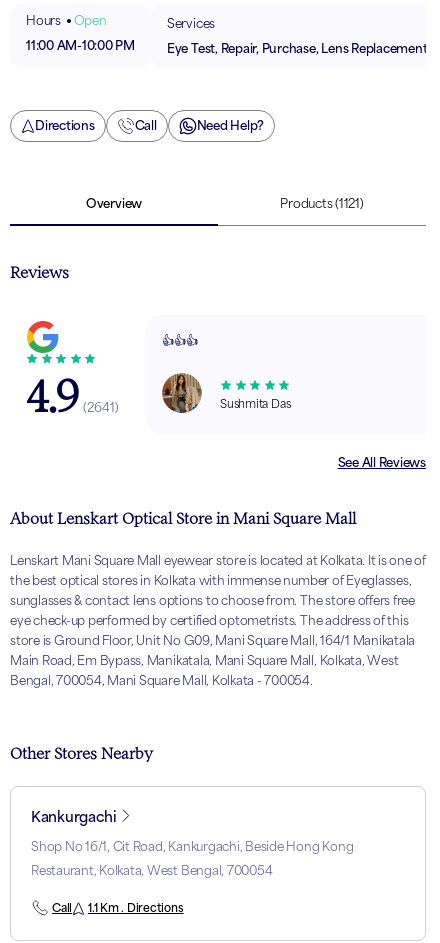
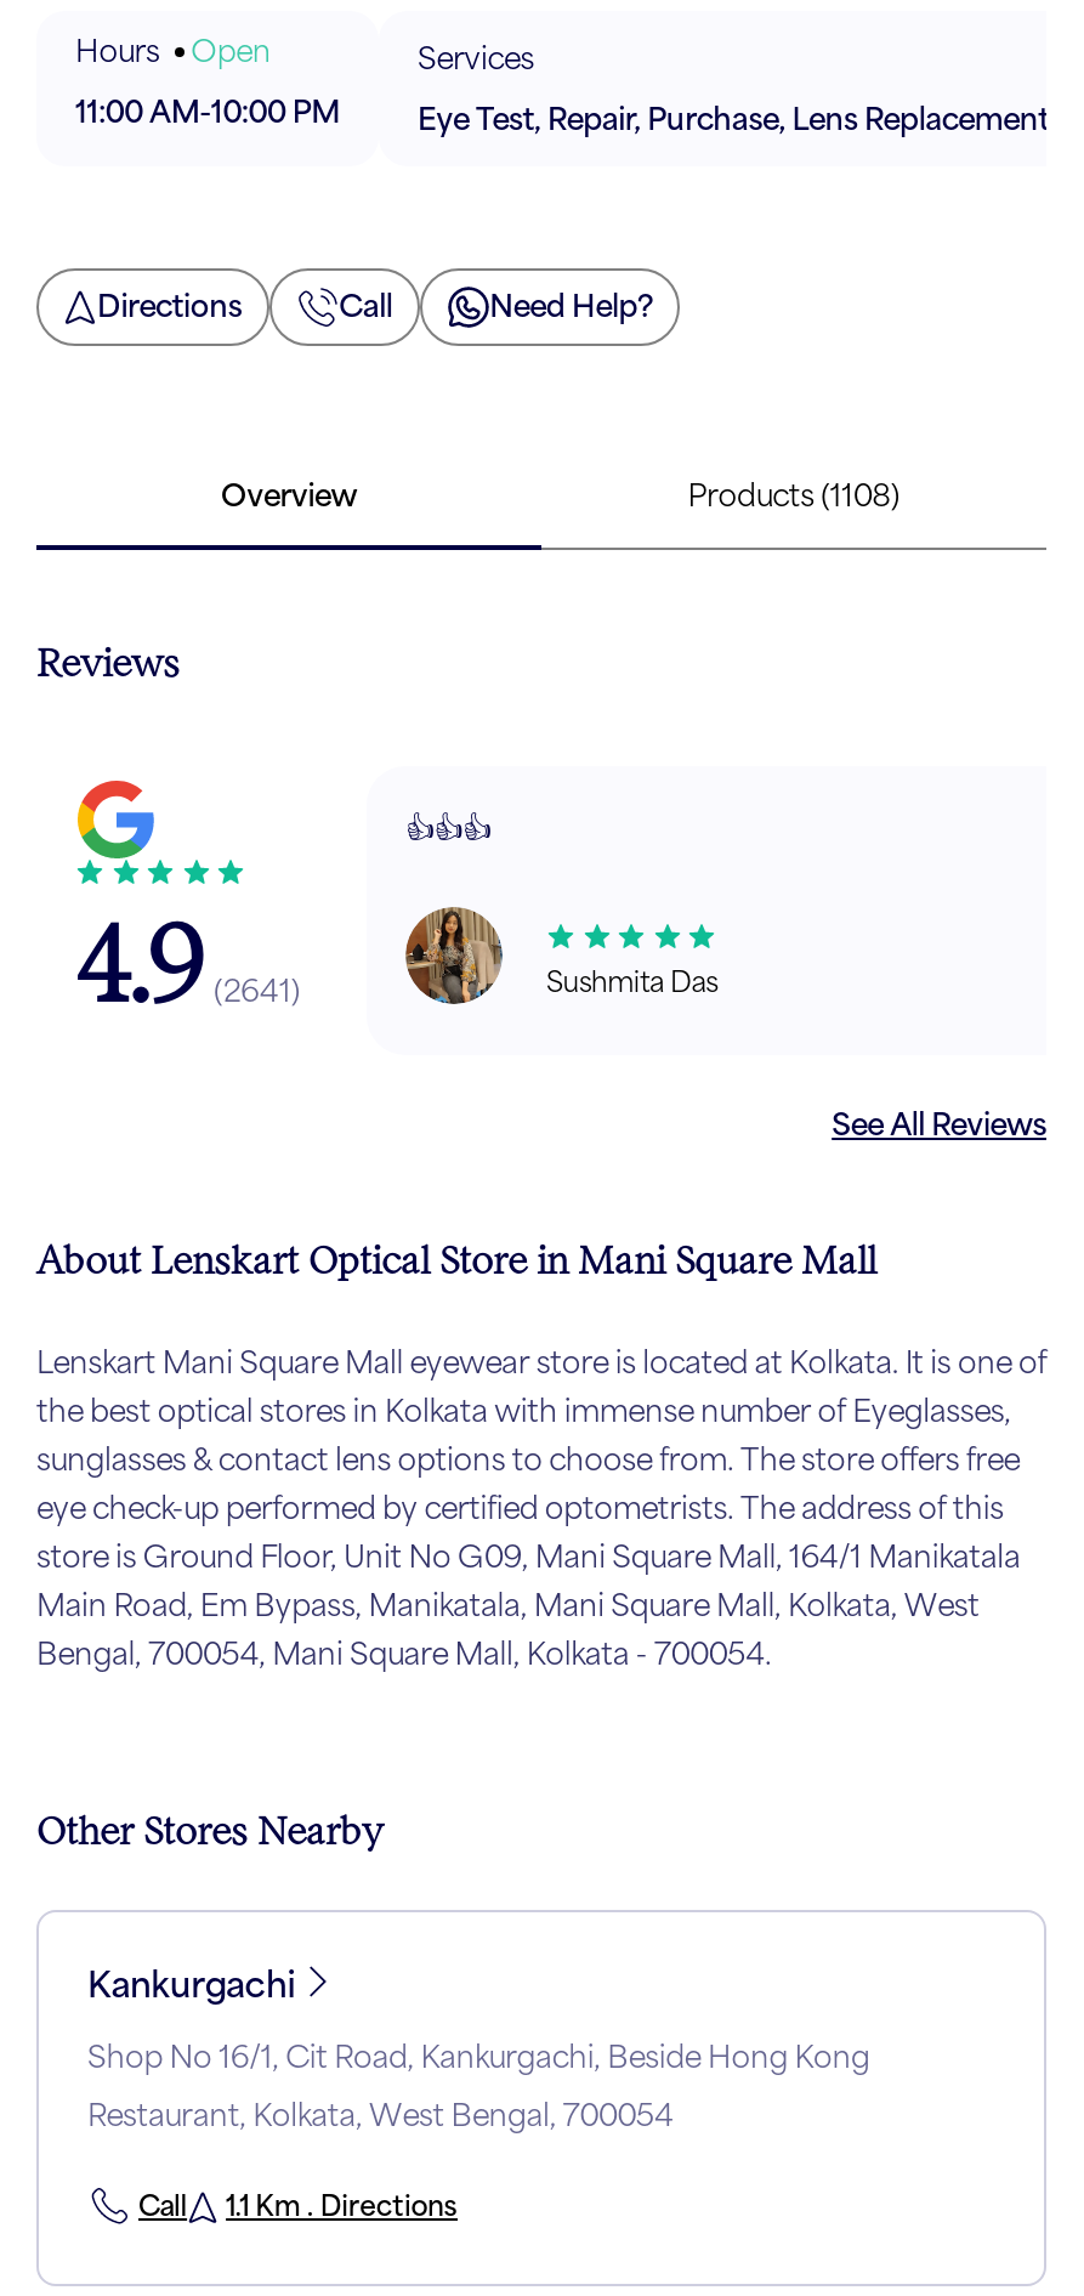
- Products (1121)
+ Products (1108)
